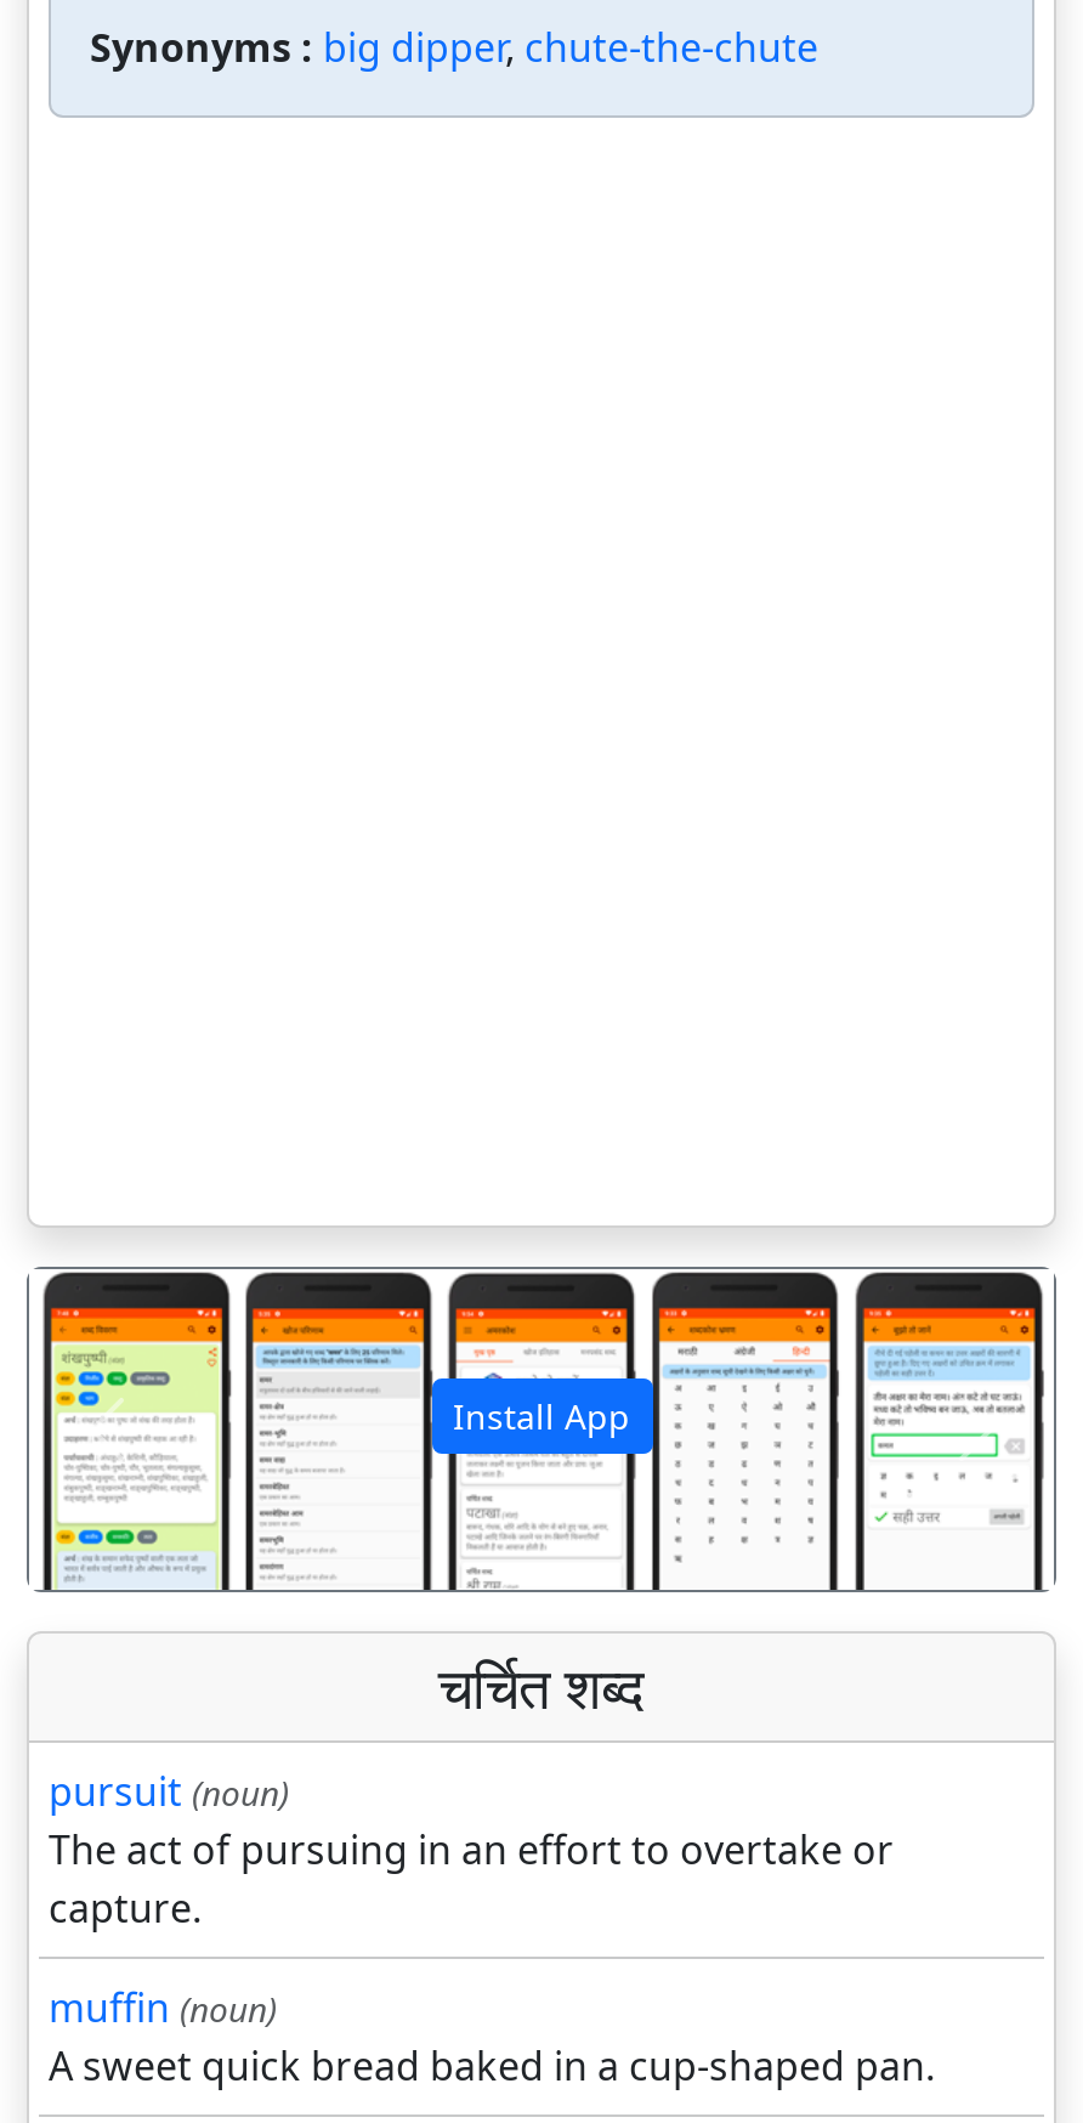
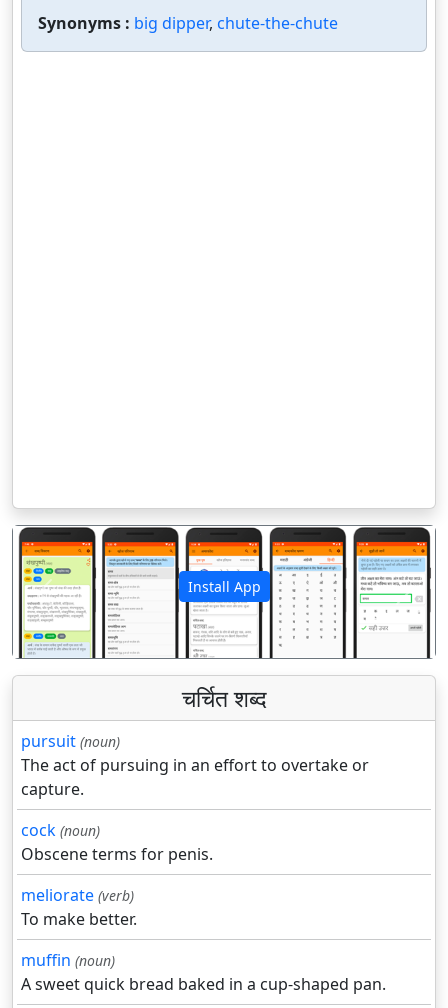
+ cock (noun)
+ Obscene terms for penis.
+ meliorate (verb)
+ To make better.
